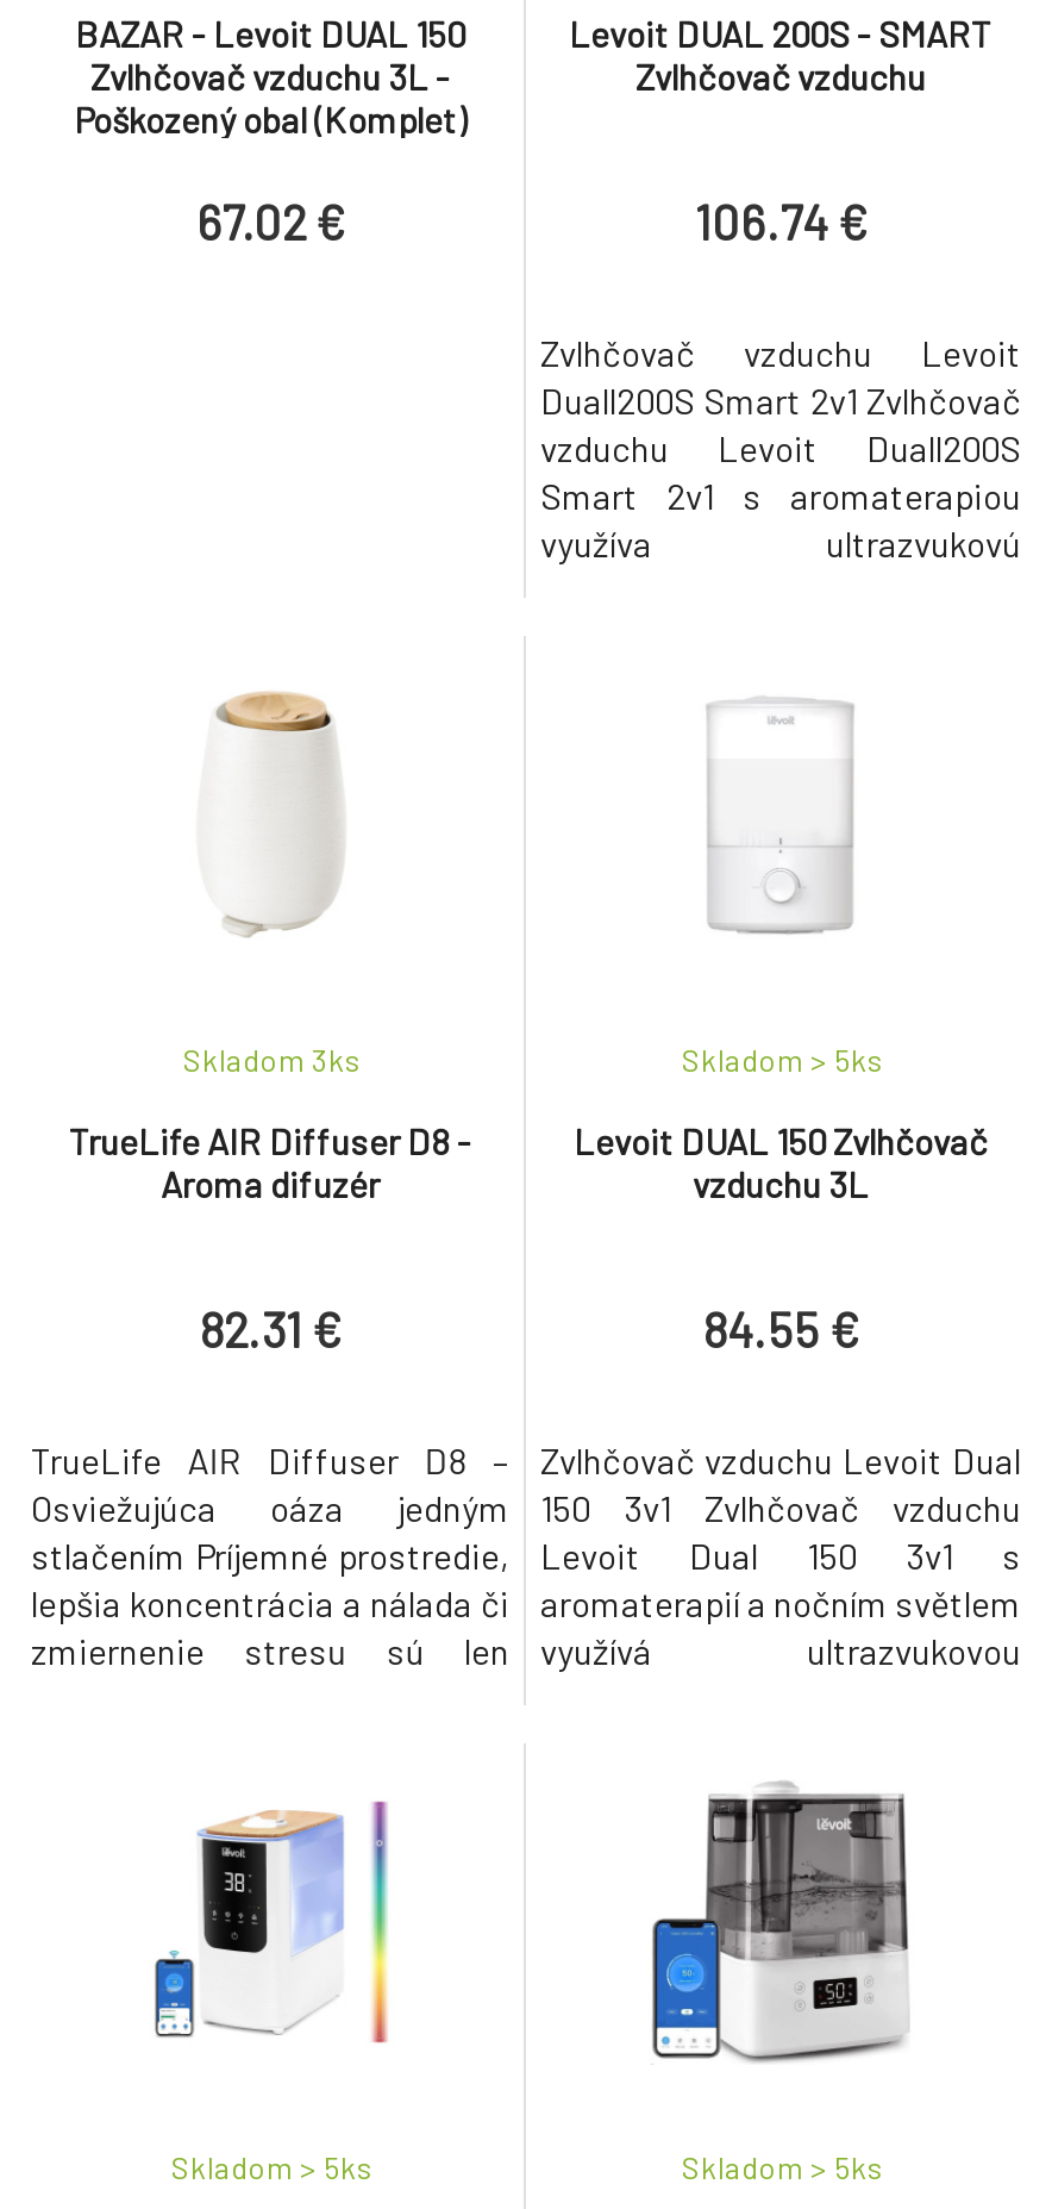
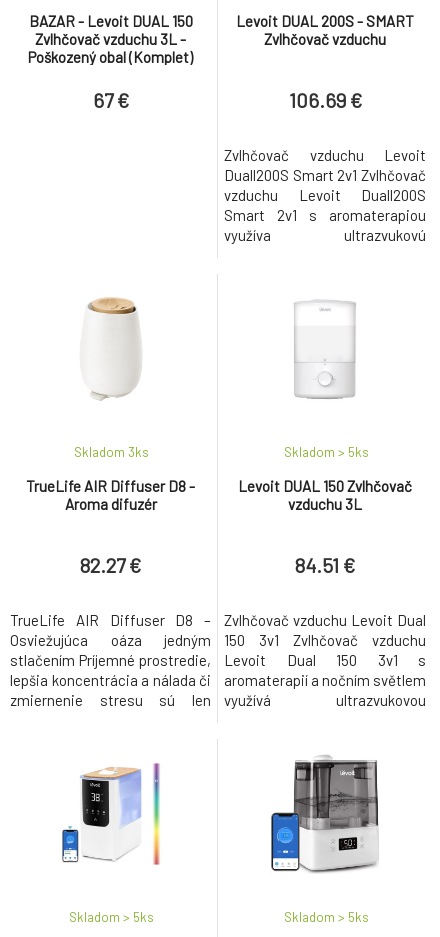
- 67.02 €
+ 67 €

- 106.74 €
+ 106.69 €

- 82.31 €
+ 82.27 €

- 84.55 €
+ 84.51 €
